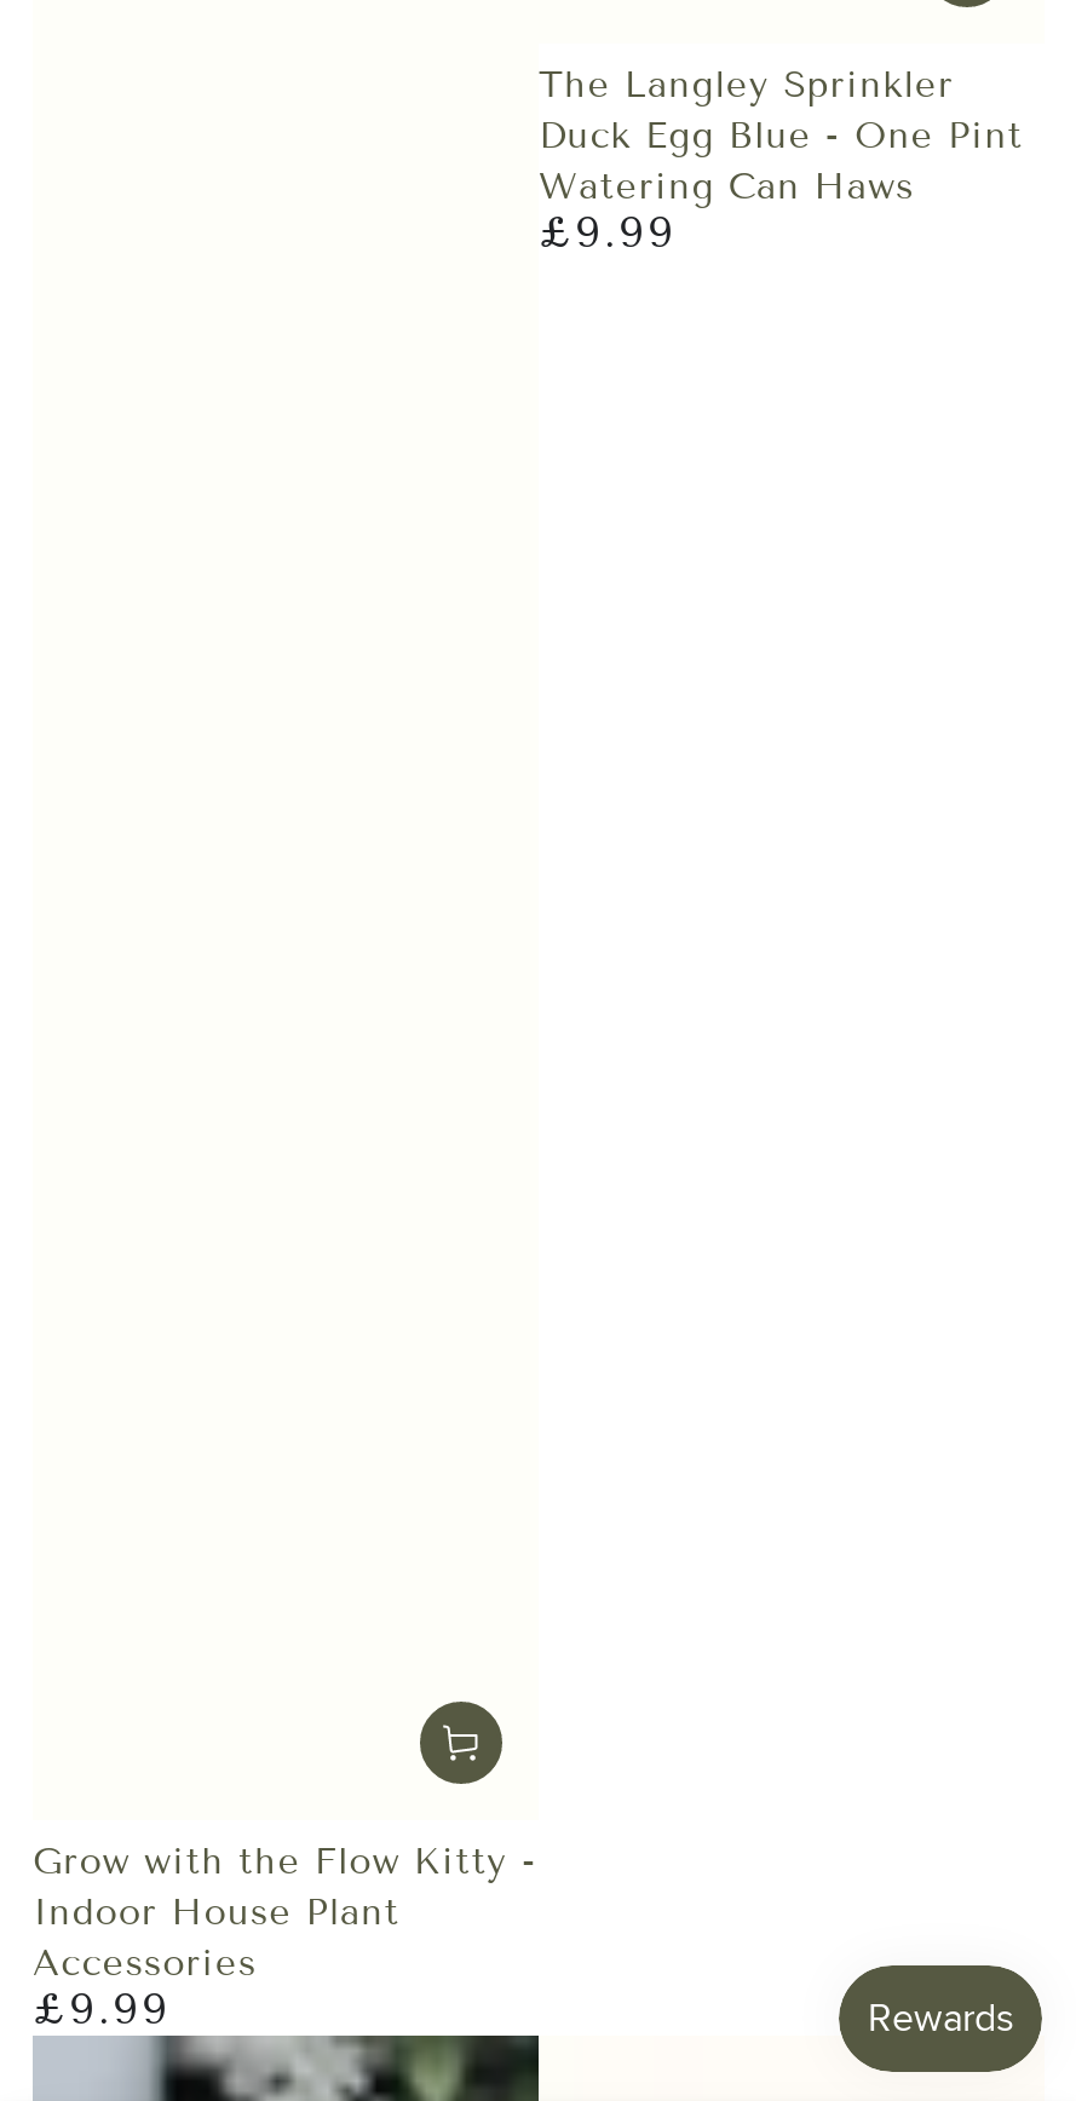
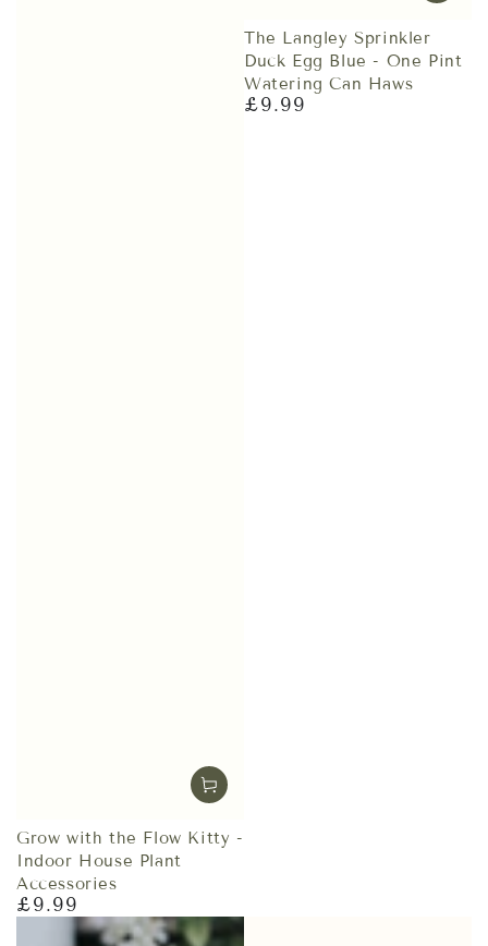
- [image]
